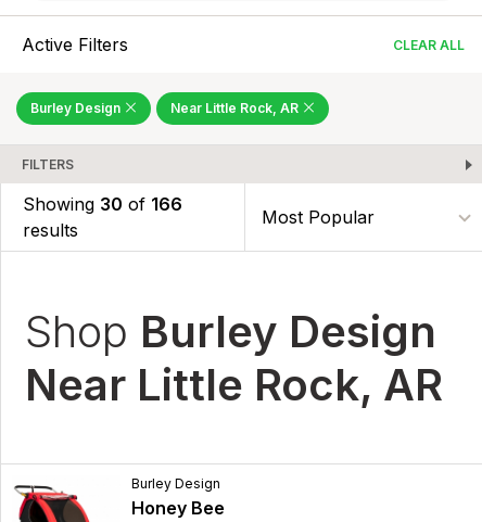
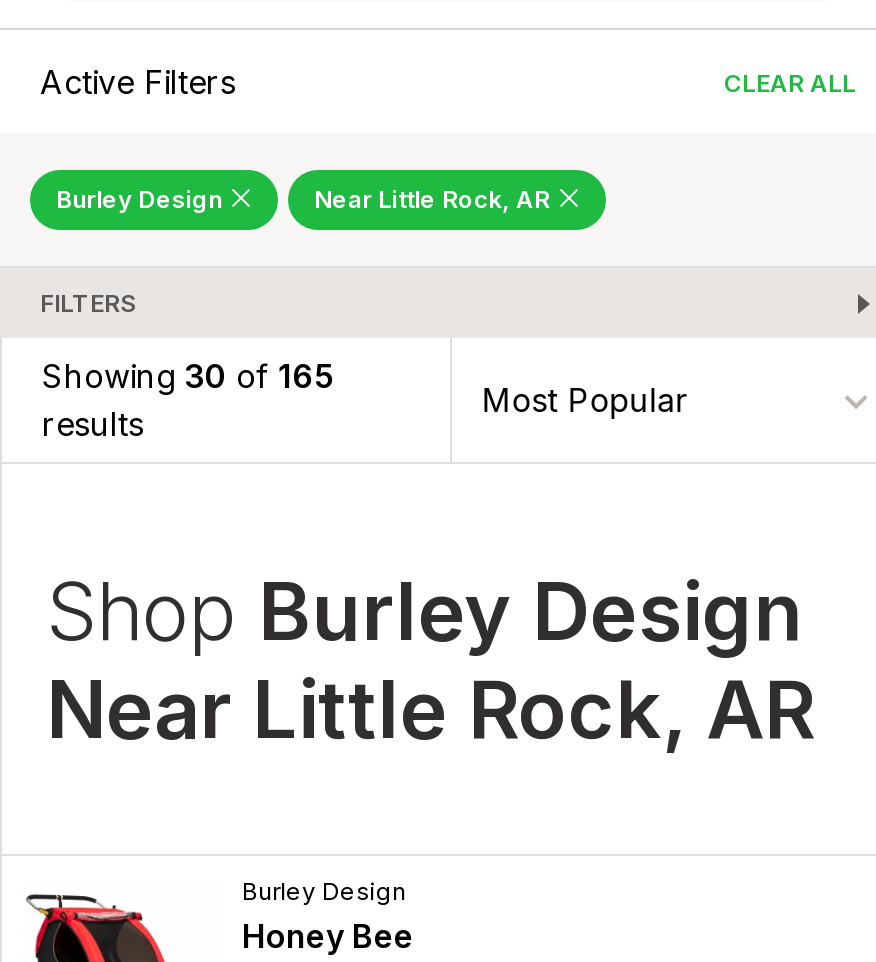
- Showing 30 of 166
+ Showing 30 of 165
